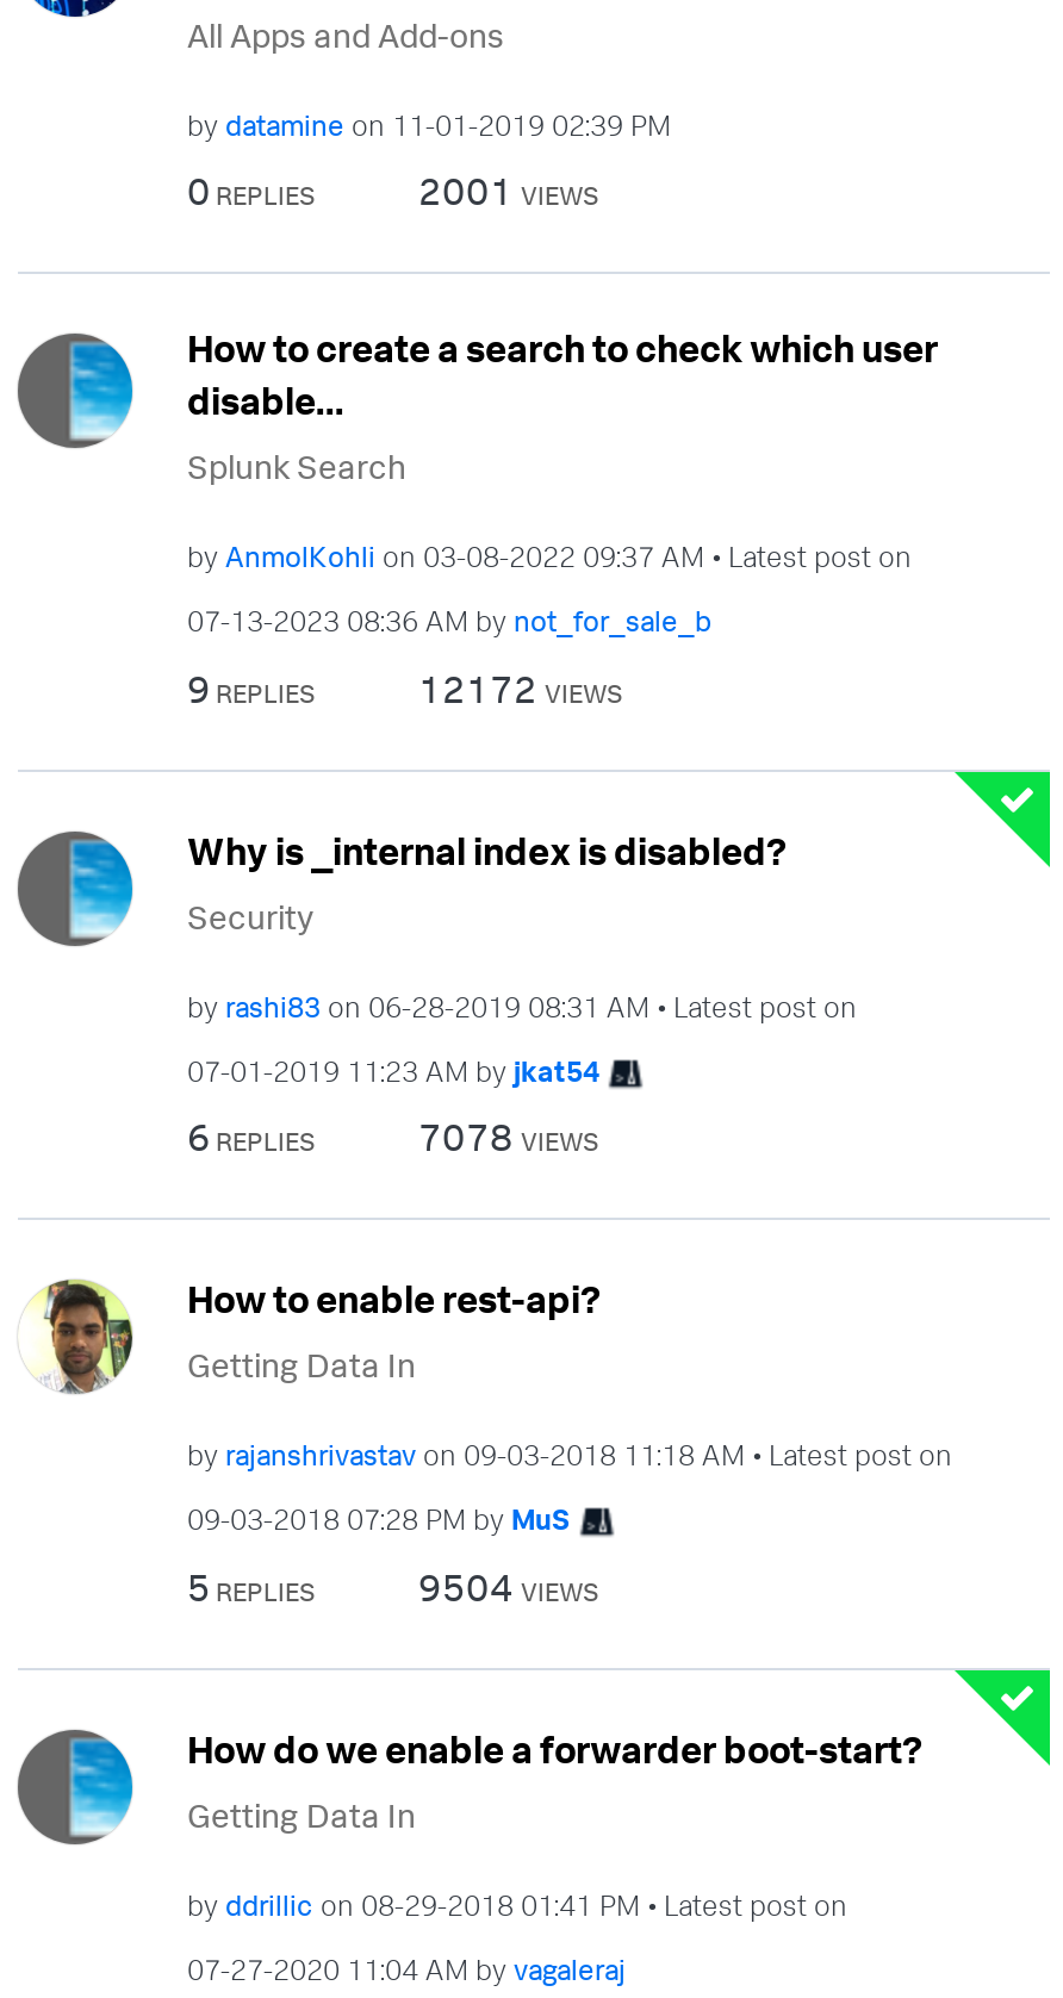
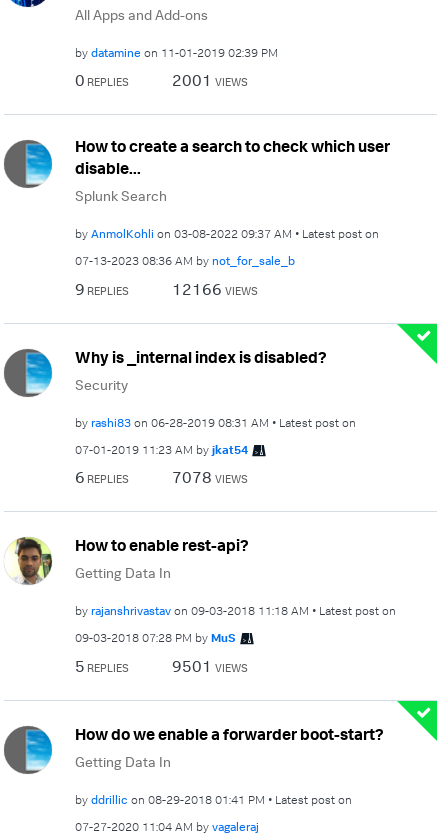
- 12172 VIEWS
+ 12166 VIEWS

- 9504 VIEWS
+ 9501 VIEWS
